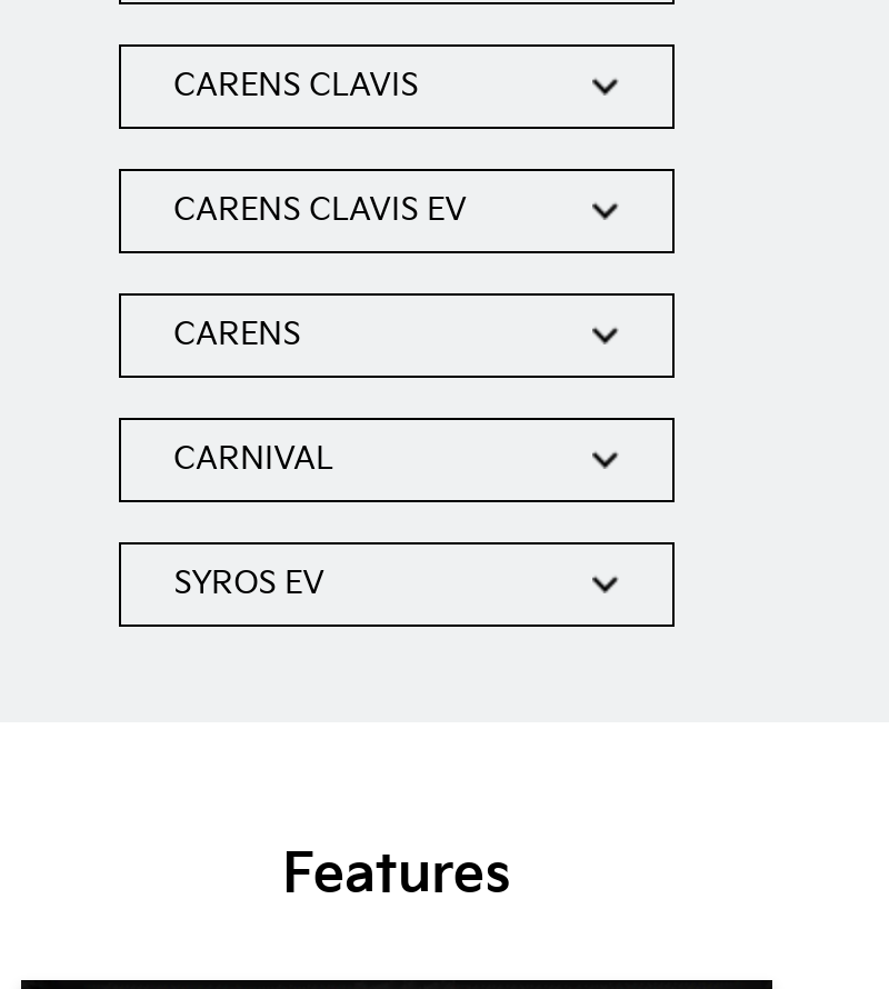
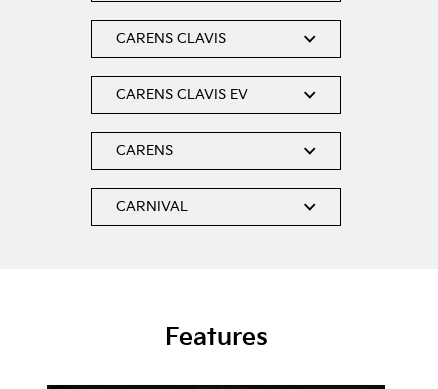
- SYROS EV
